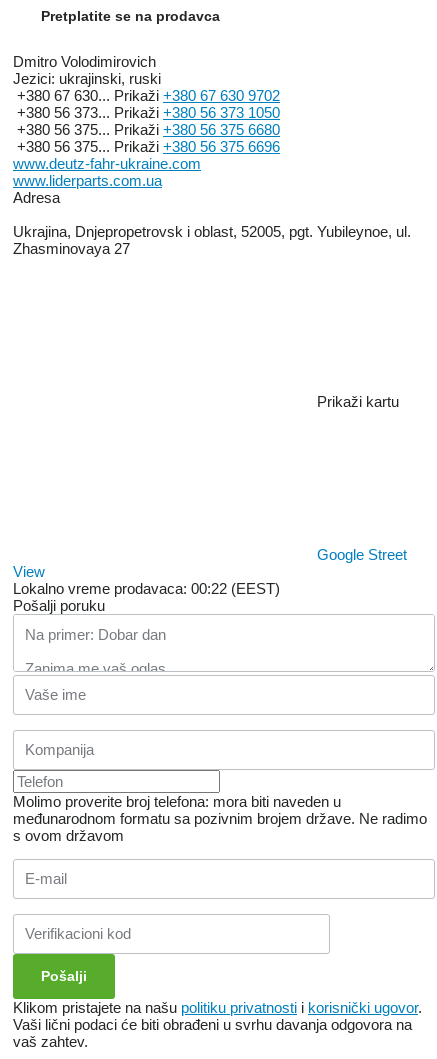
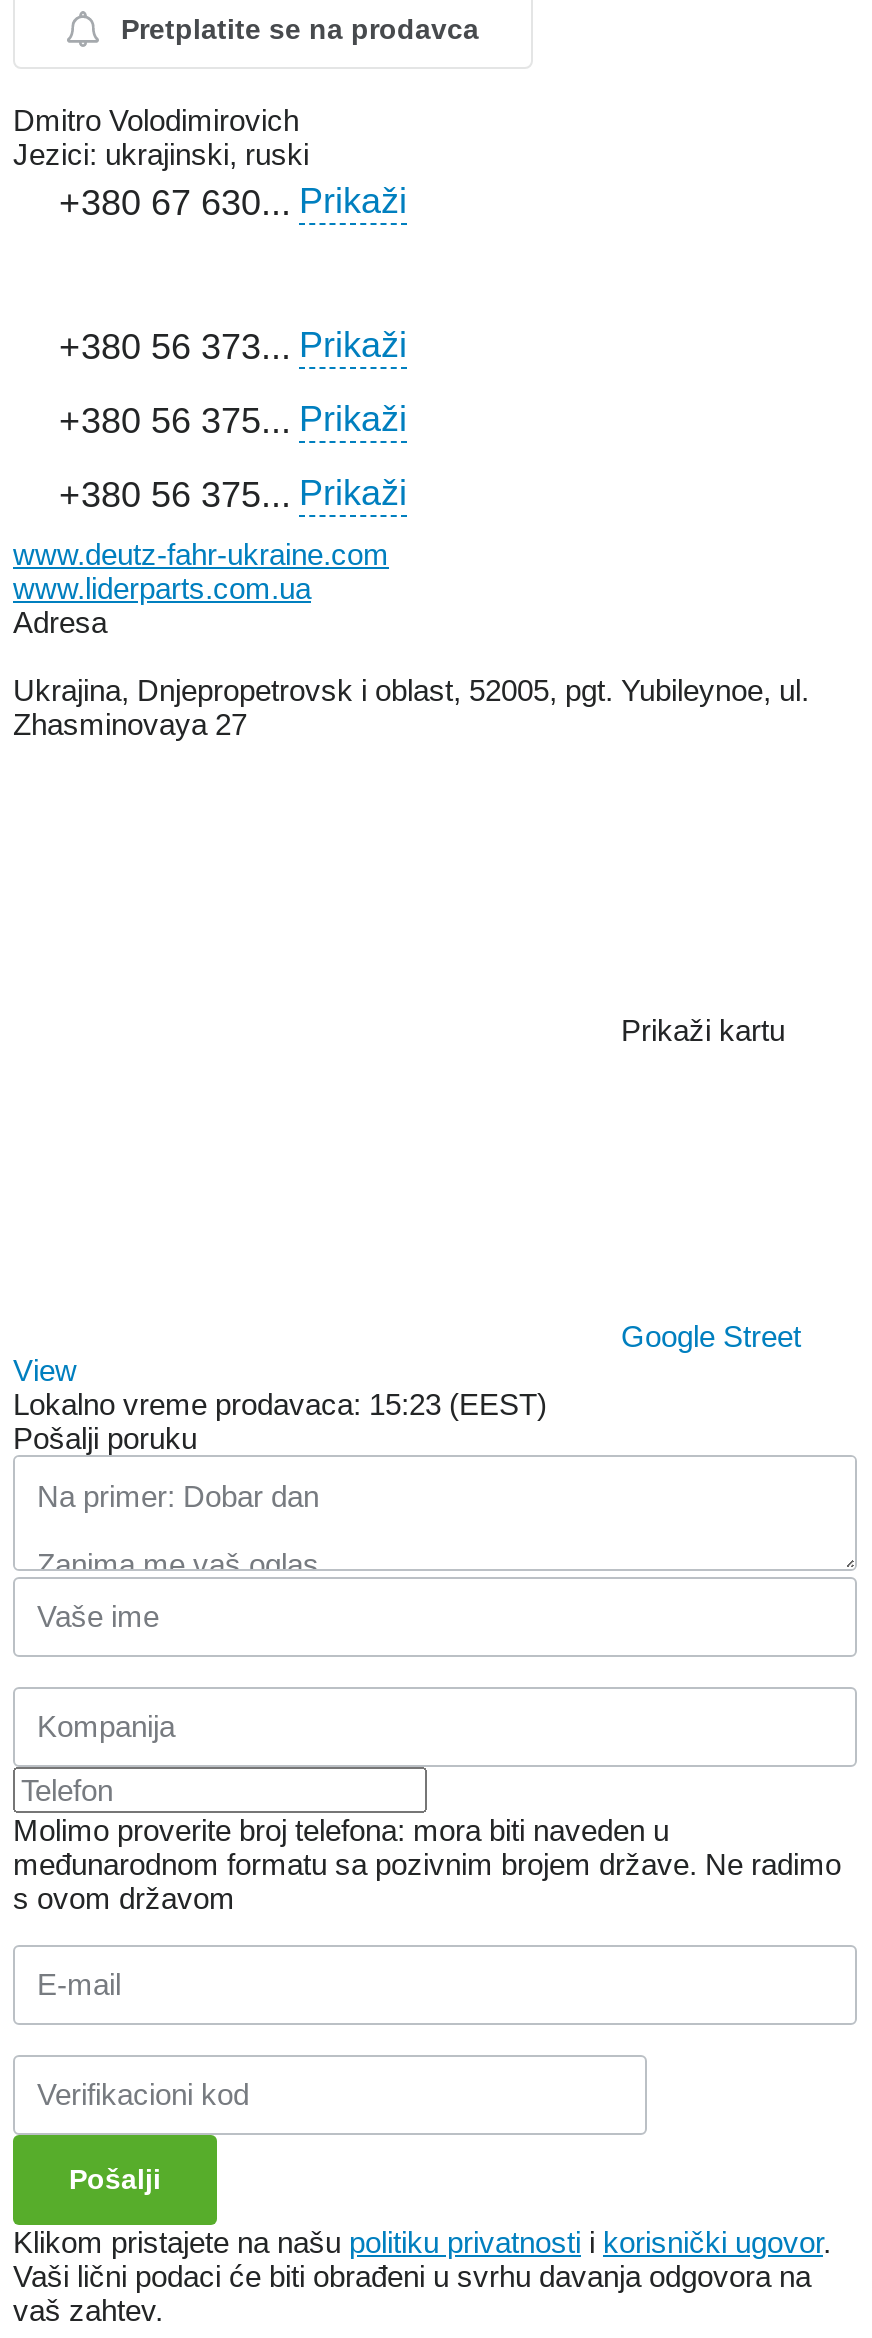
- +380 67 630... Prikaži +380 67 630 9702
- +380 56 373... Prikaži +380 56 373 1050
- +380 56 375... Prikaži +380 56 375 6680
- +380 56 375... Prikaži +380 56 375 6696
+ +380 67 630... Prikaži
+ +380 56 373... Prikaži
+ +380 56 375... Prikaži
+ +380 56 375... Prikaži

- Lokalno vreme prodavaca: 00:22 (EEST)
+ Lokalno vreme prodavaca: 15:23 (EEST)
